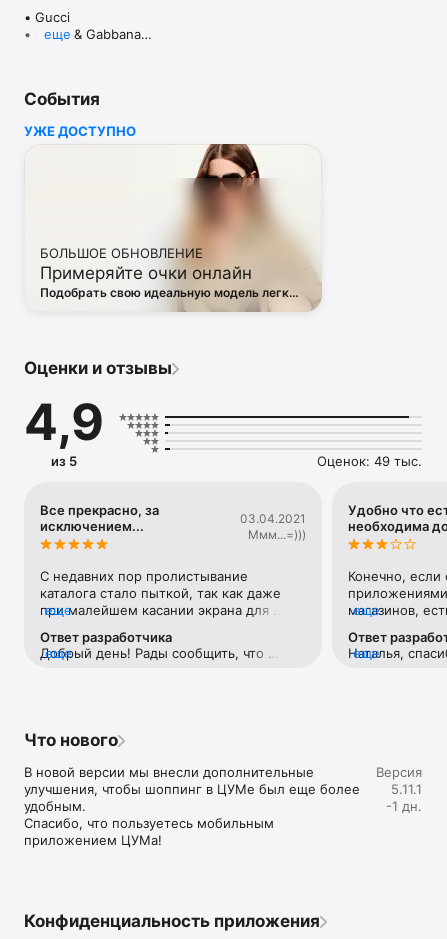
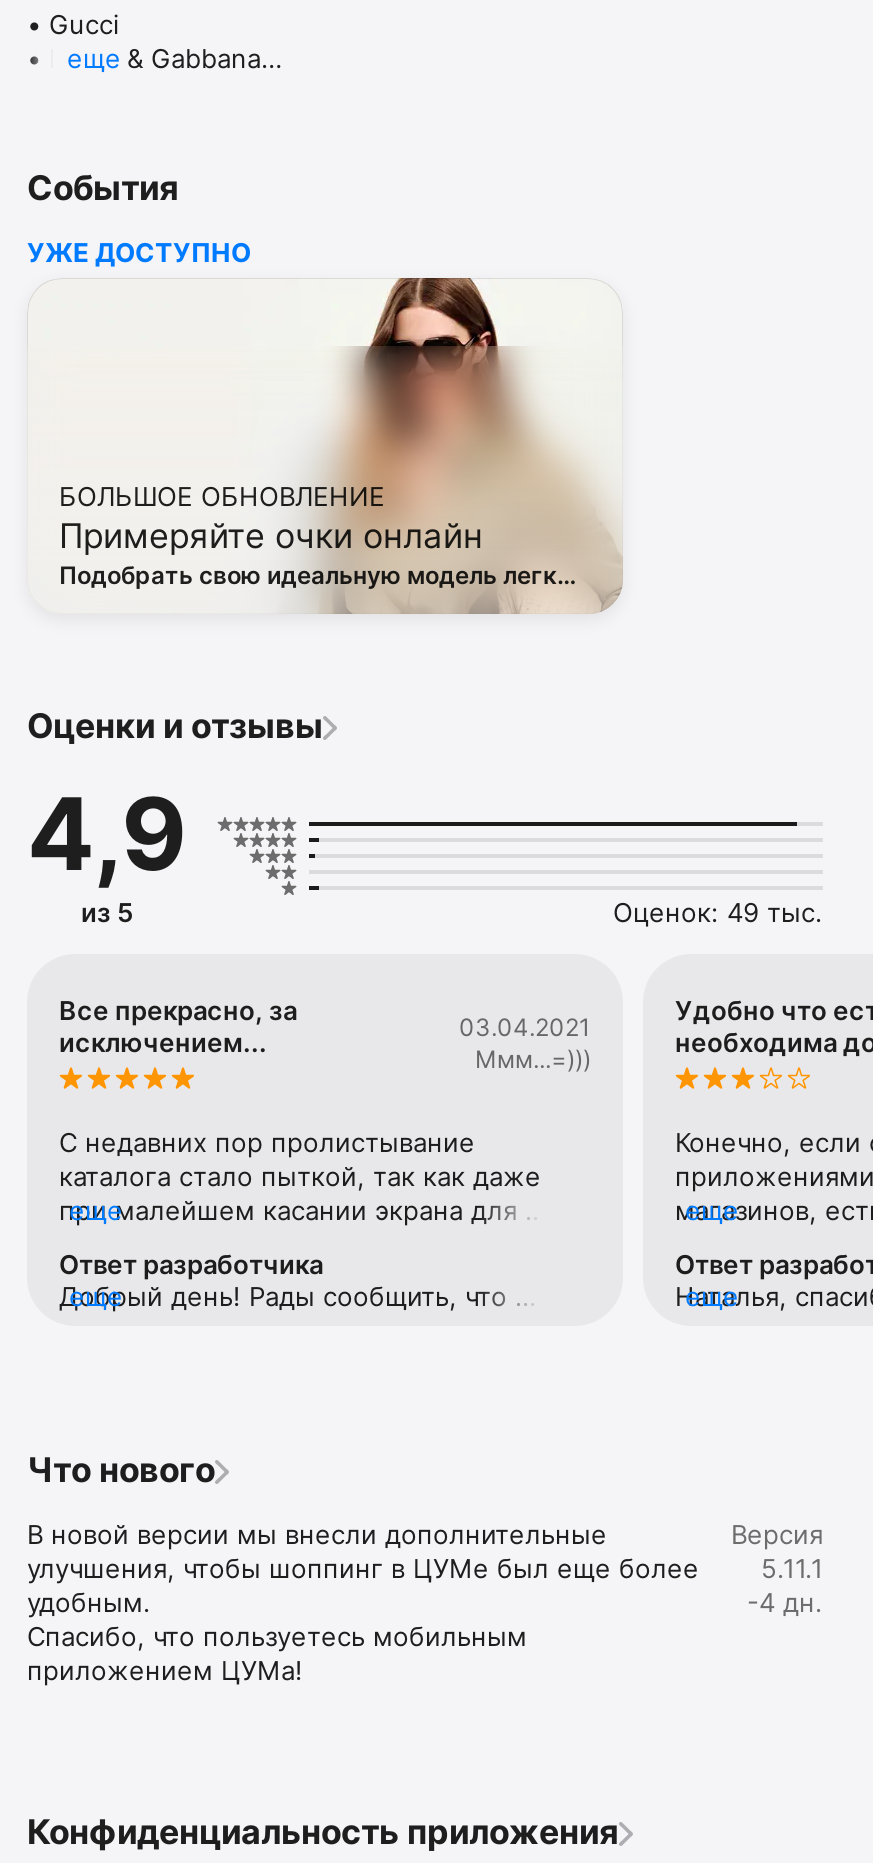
- -1 дн.
+ -4 дн.
